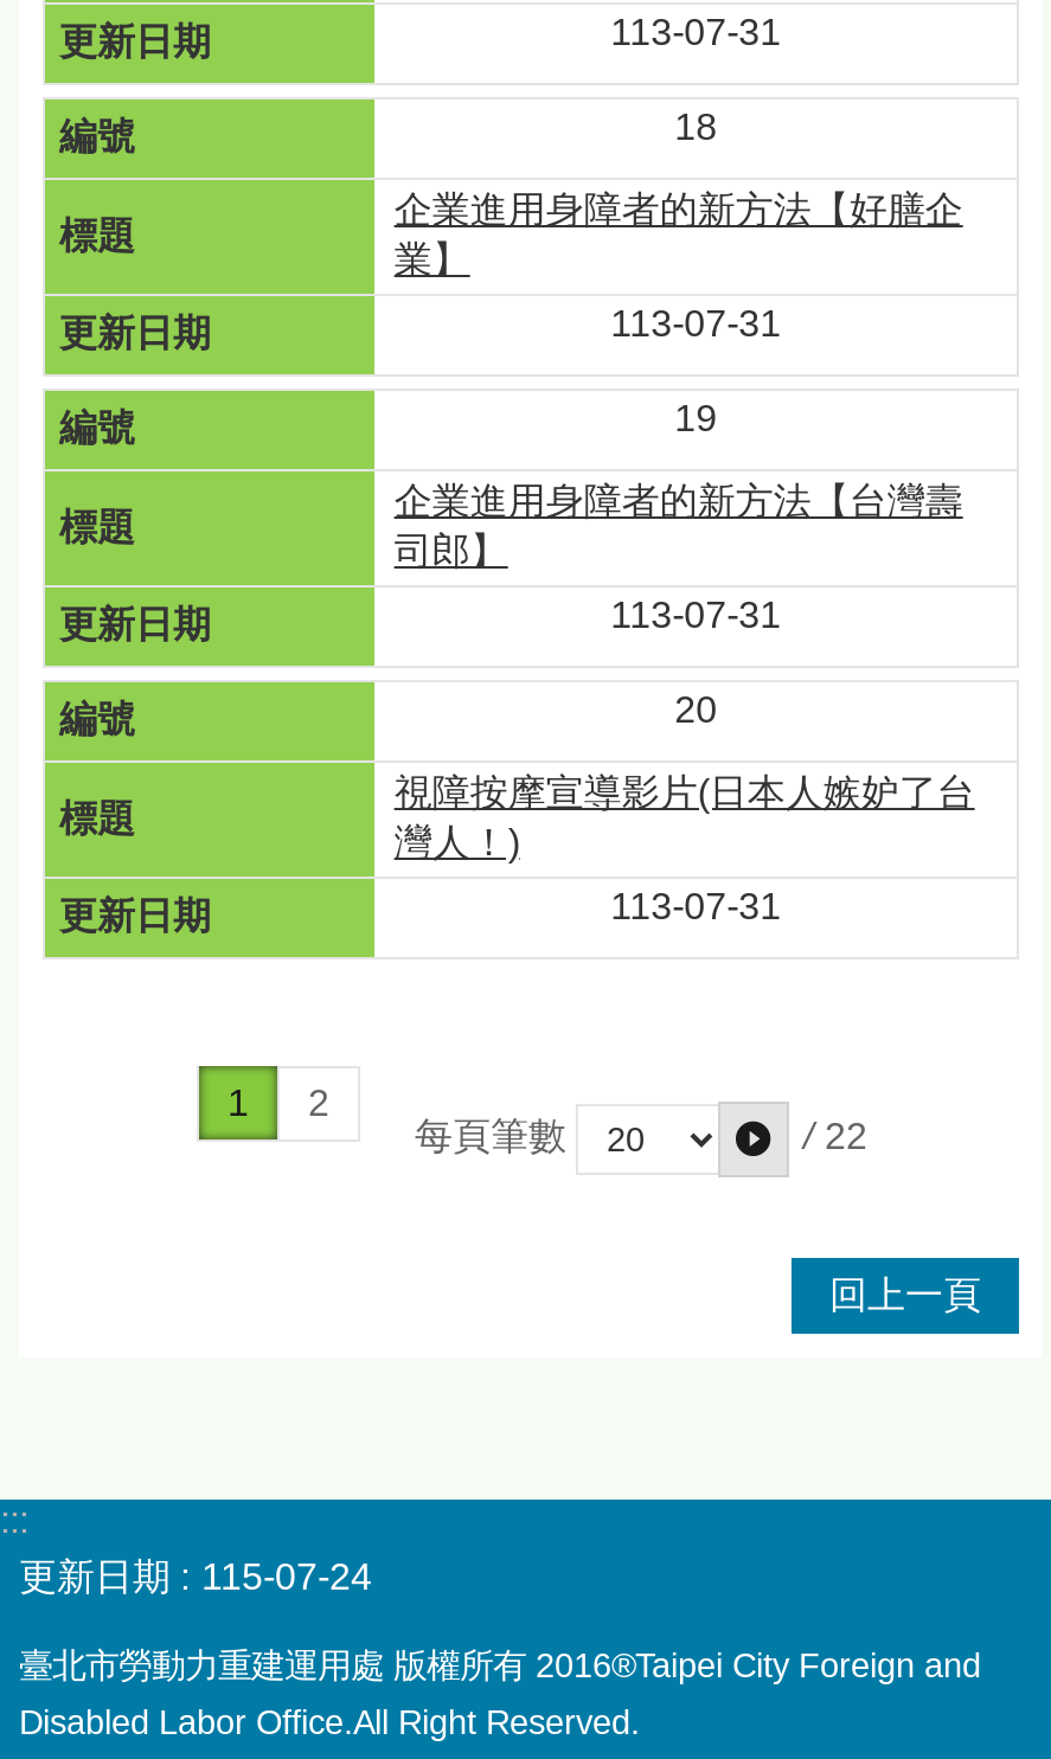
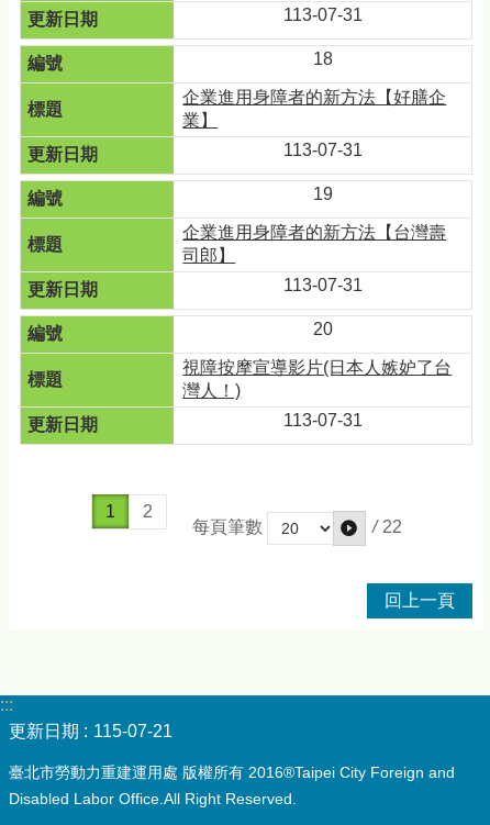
- 更新日期 115-07-24
+ 更新日期 115-07-21
